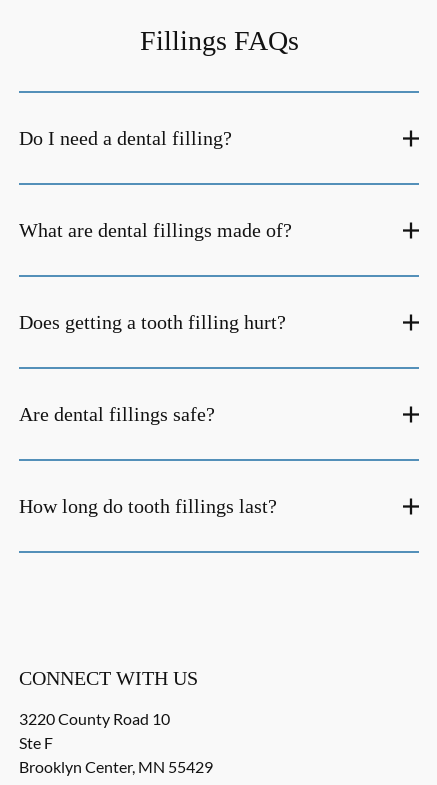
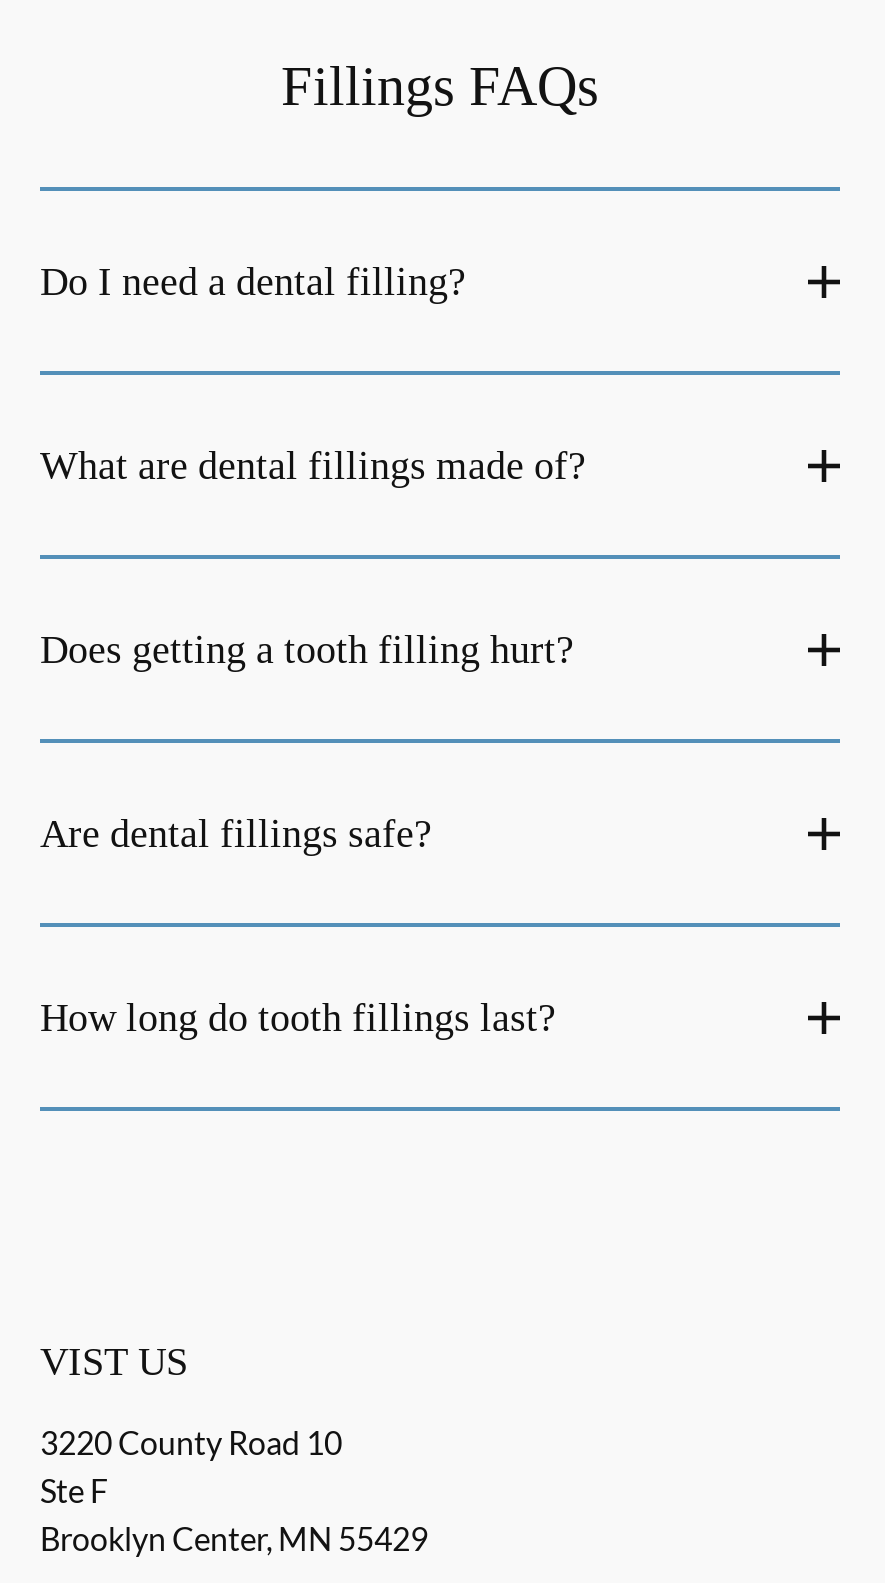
- CONNECT WITH US
+ VIST US
